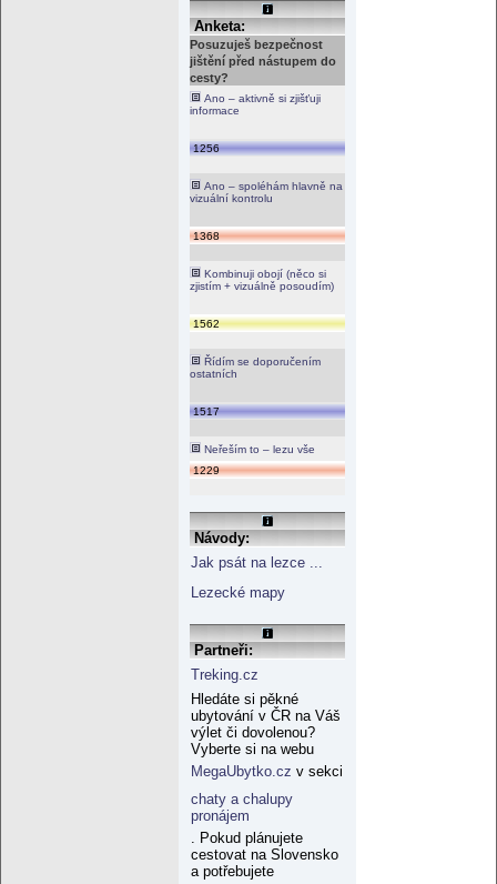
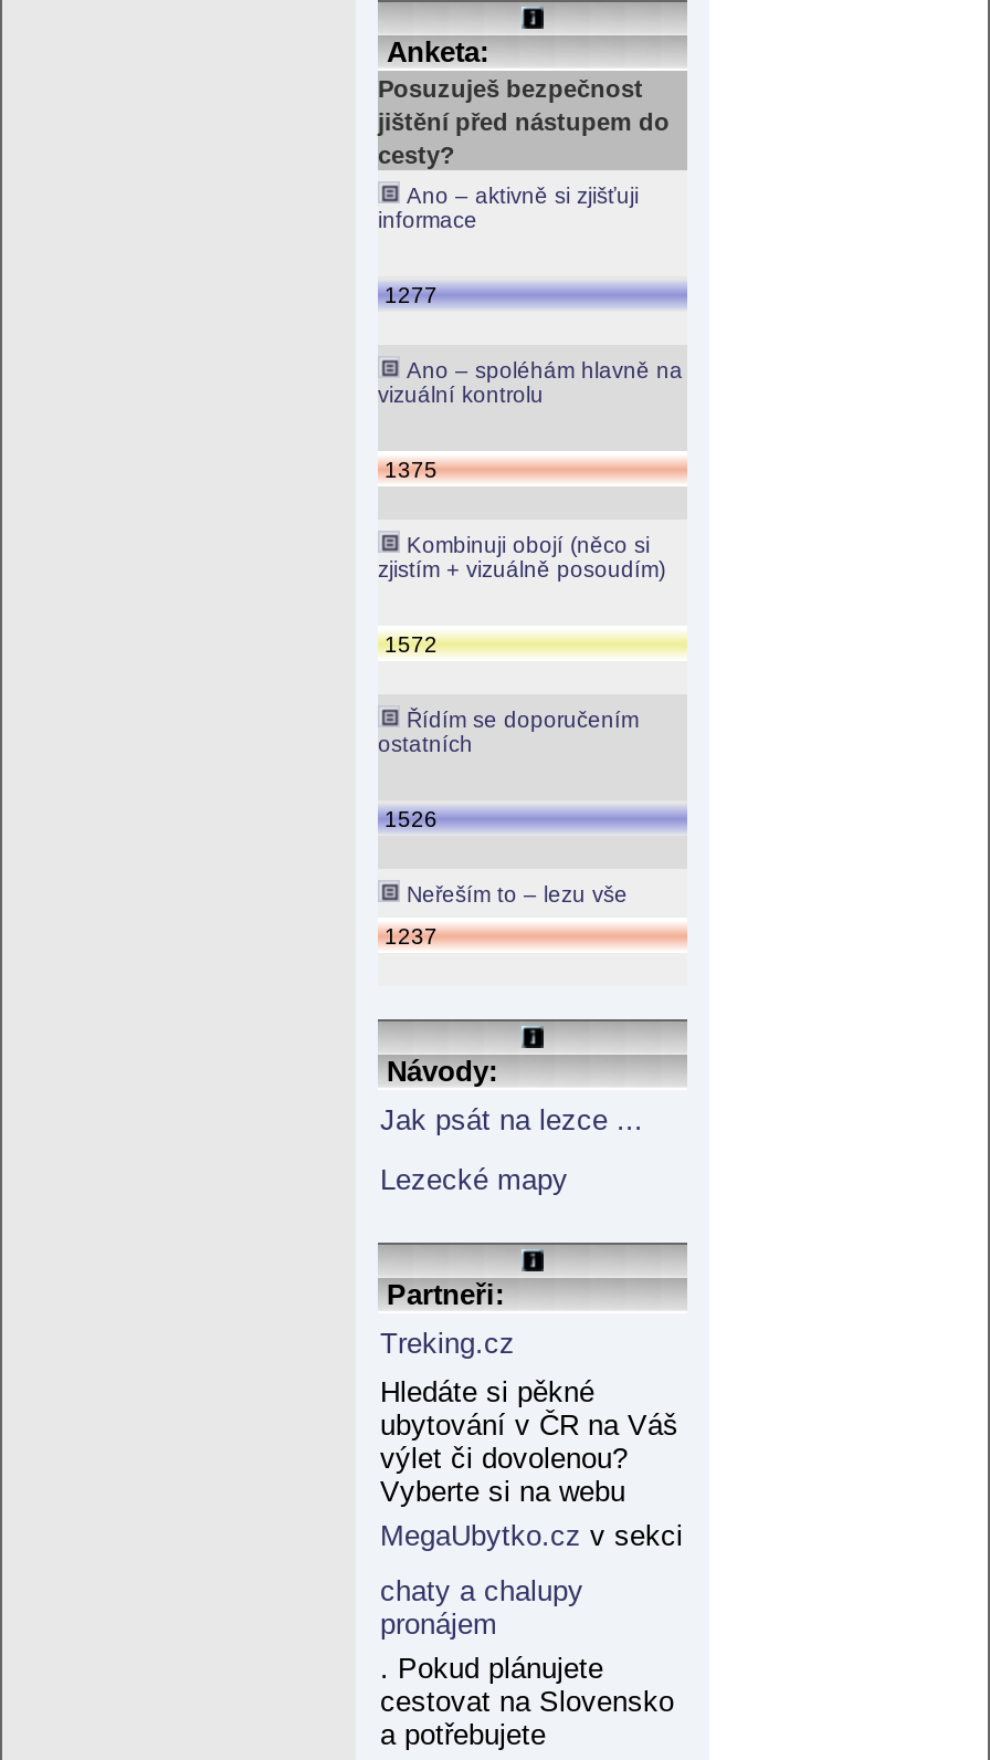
- 1256
+ 1277

- 1368
+ 1375

- 1562
+ 1572

- 1517
+ 1526

- 1229
+ 1237
